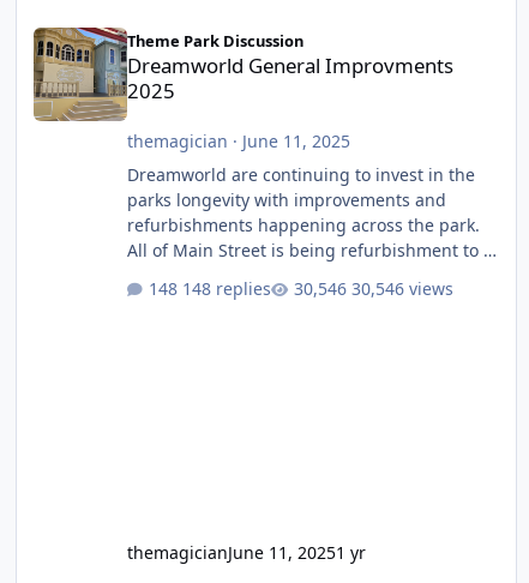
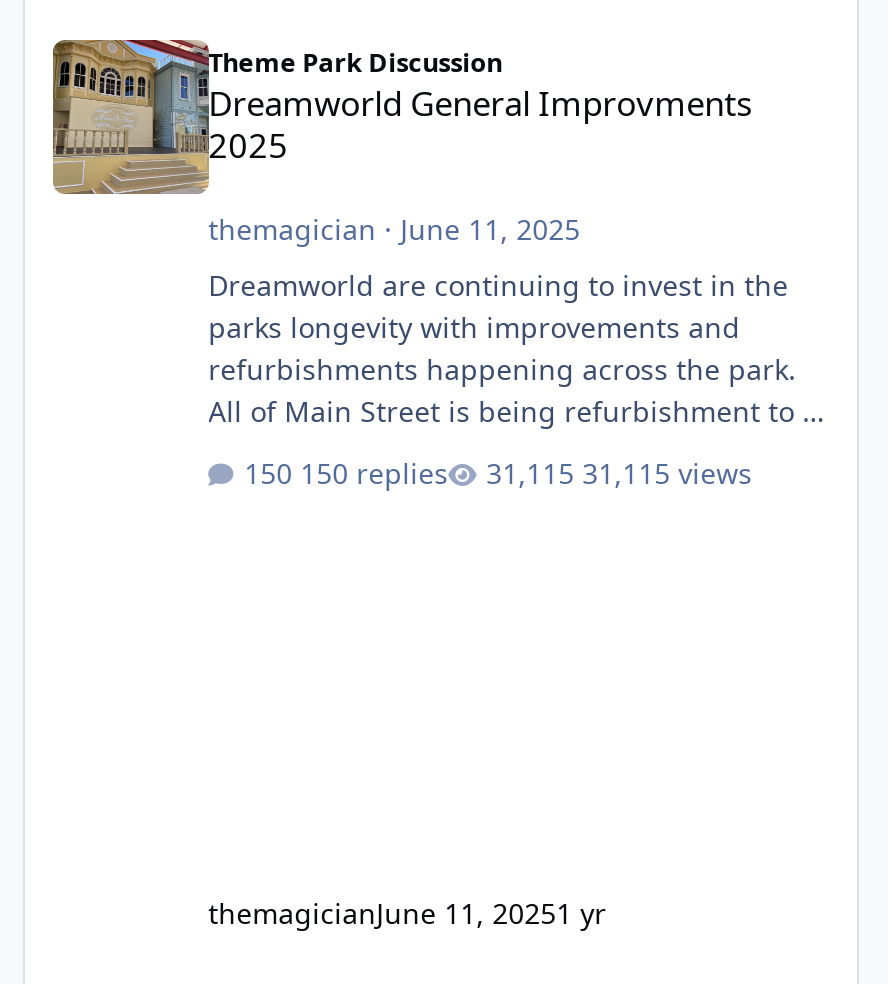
- 148 replies
+ 150 replies

- 30,546 views
+ 31,115 views
